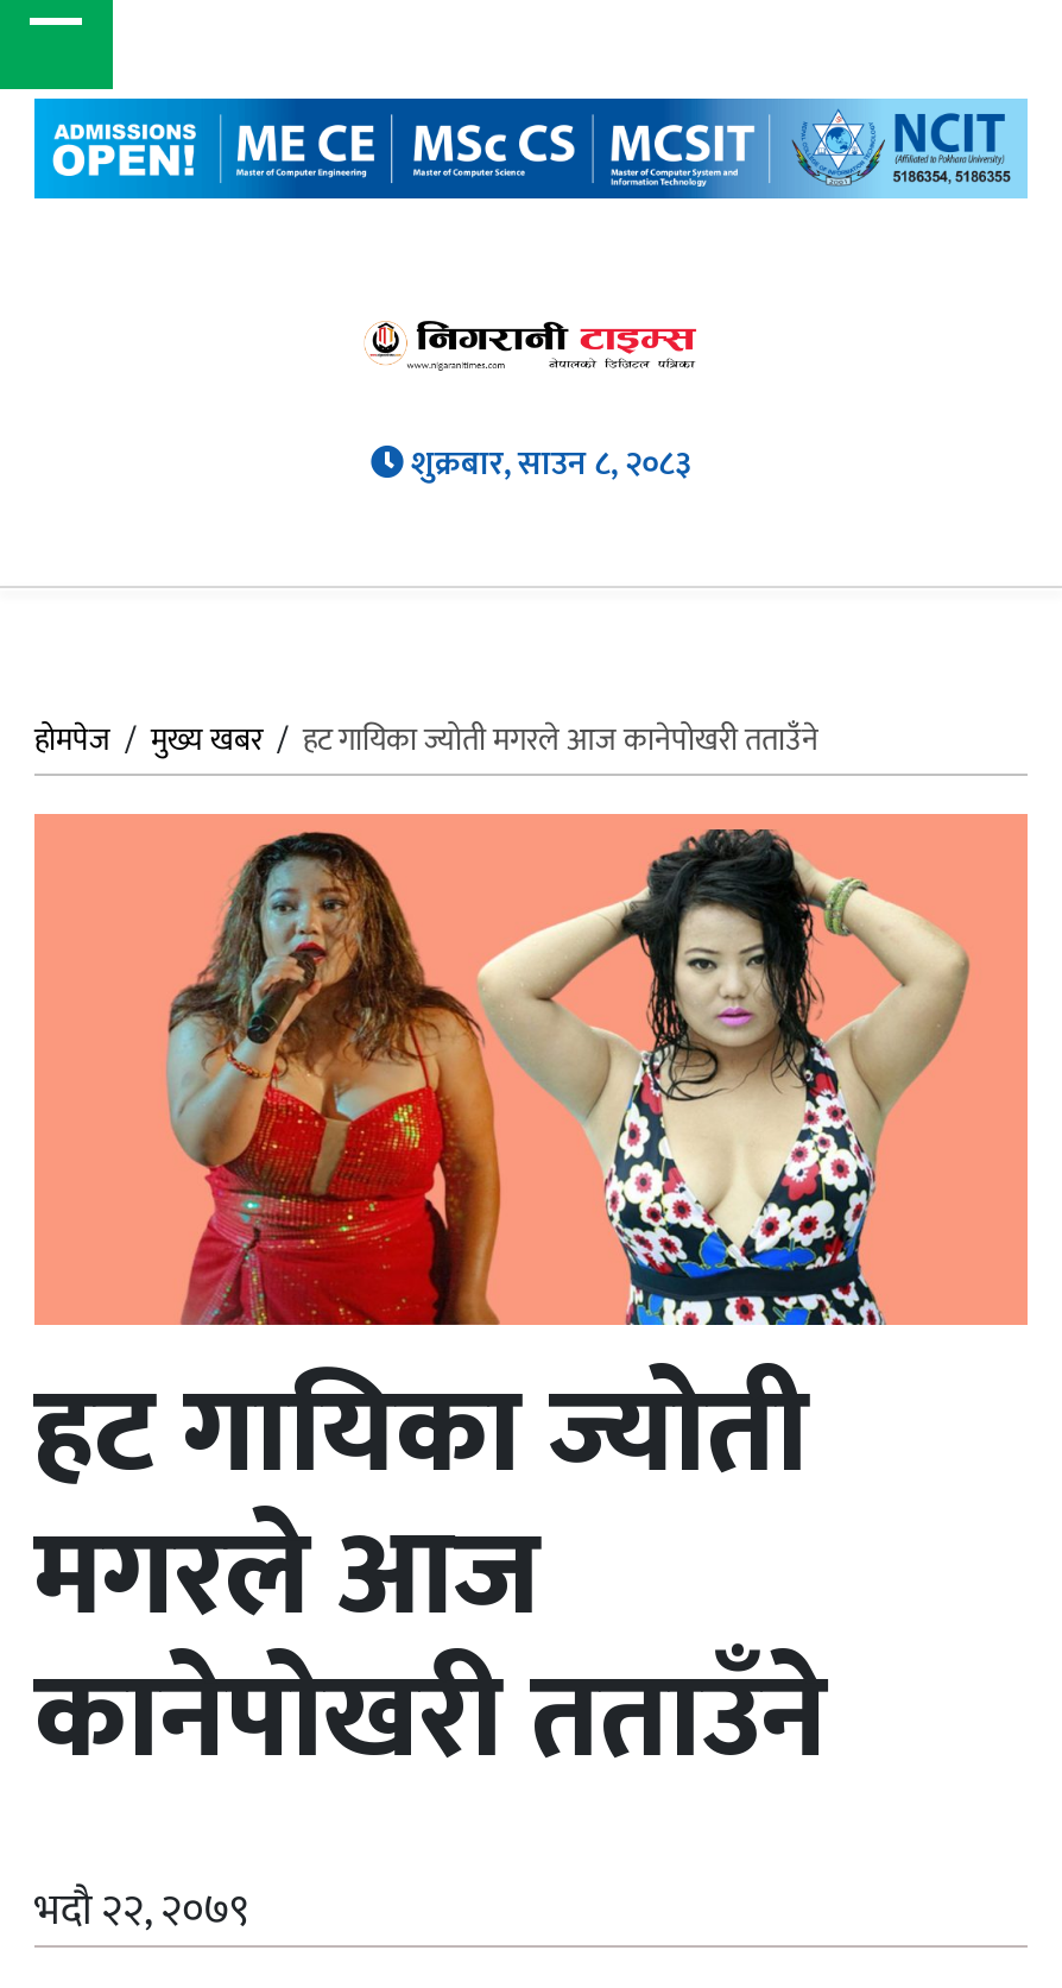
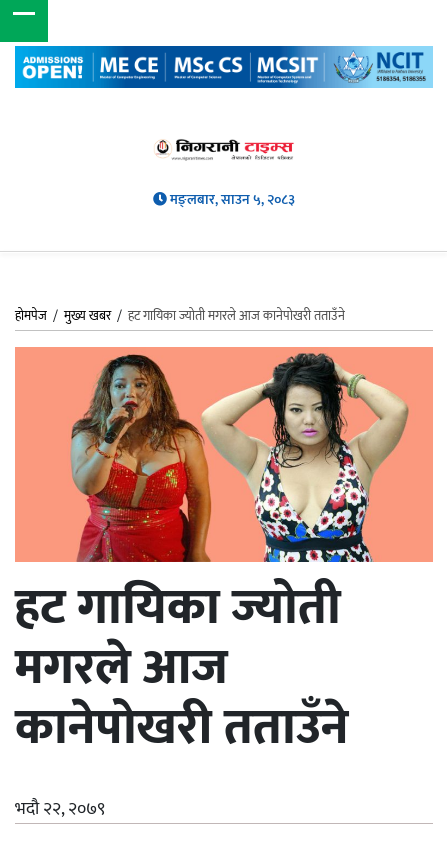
- शुक्रबार, साउन ८, २०८३
+ मङ्लबार, साउन ५, २०८३
